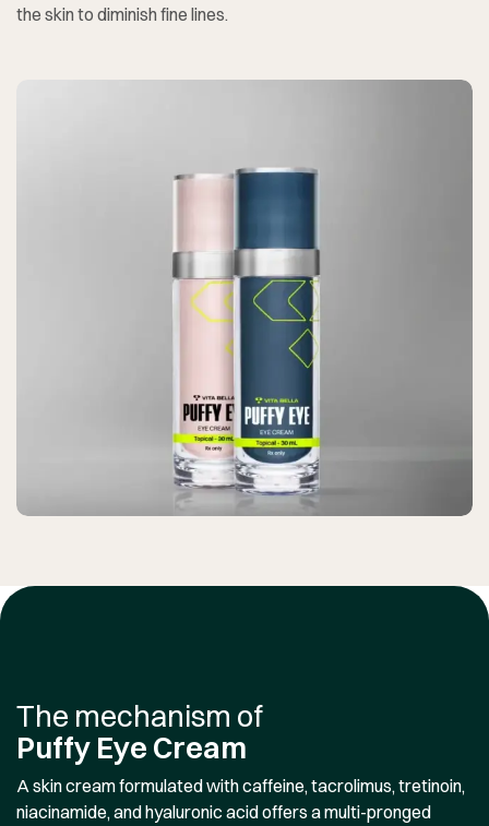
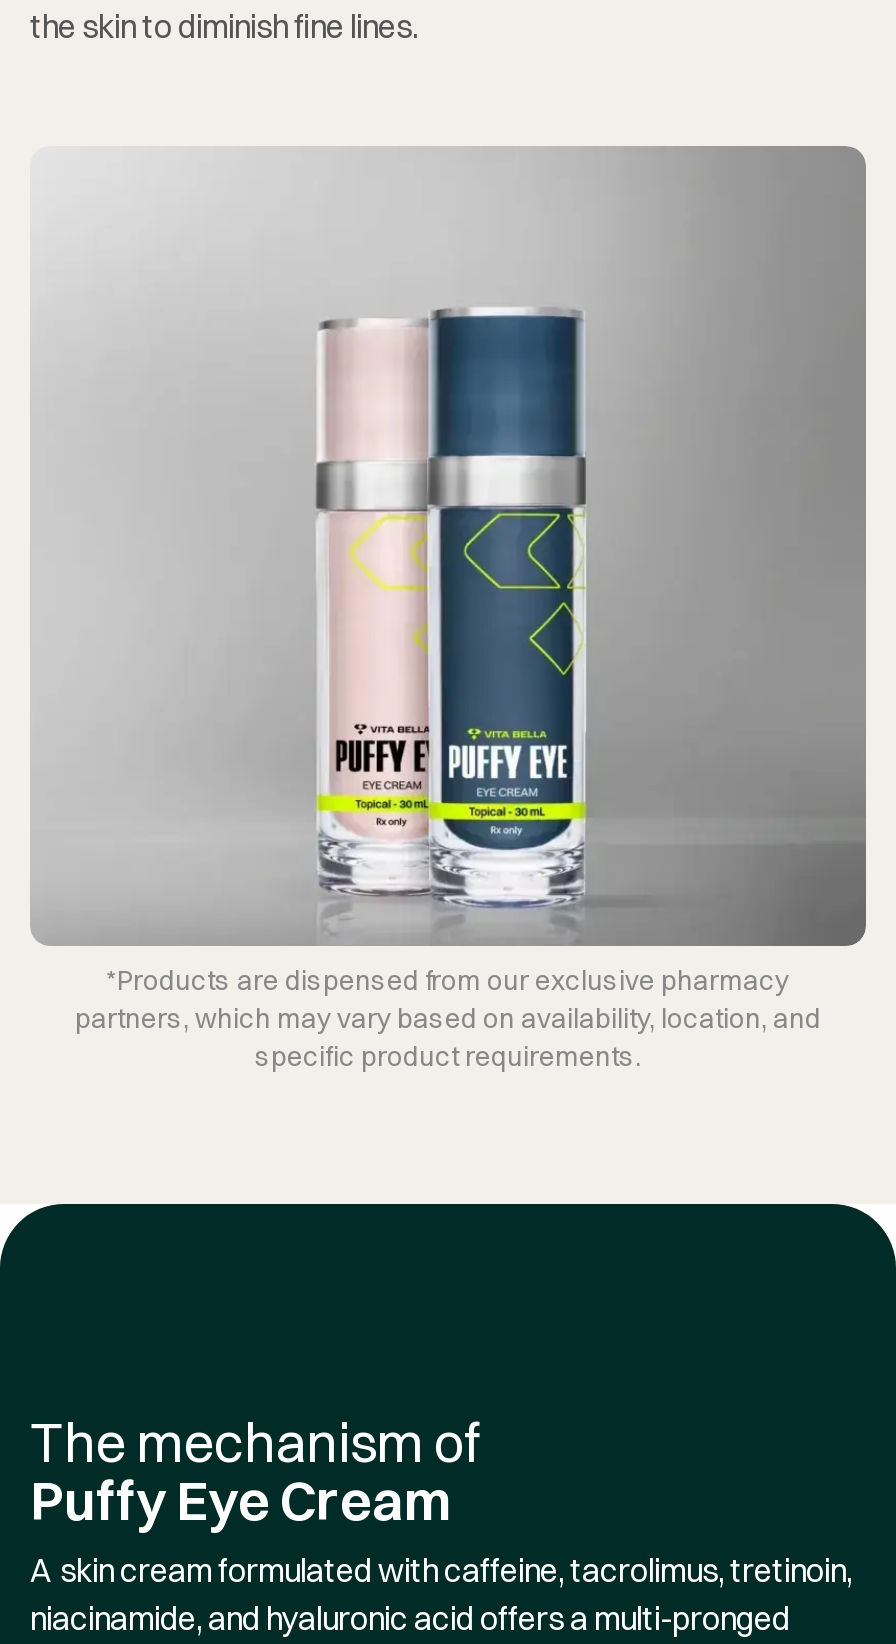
+ *Products are dispensed from our exclusive pharmacy
+ partners, which may vary based on availability, location, and
+ specific product requirements.
